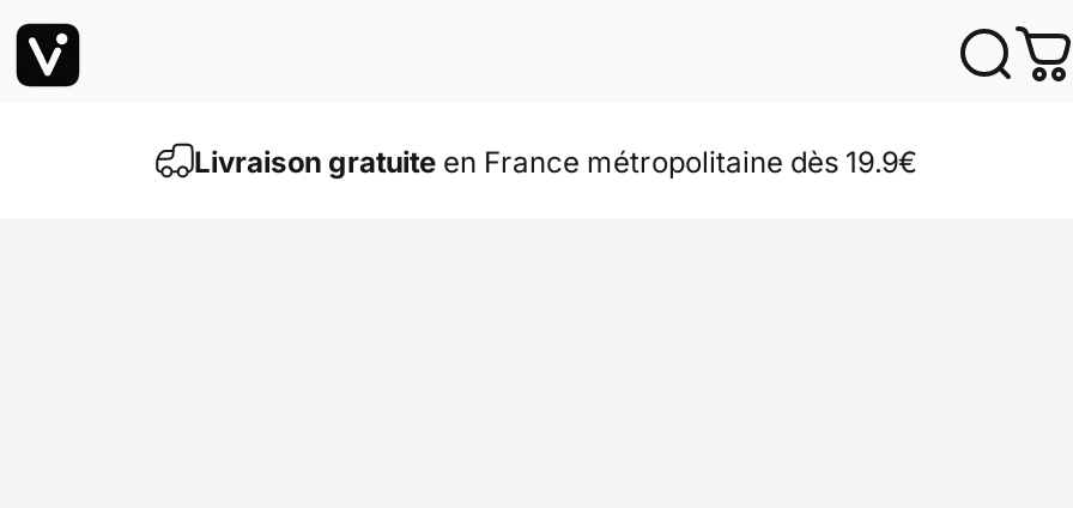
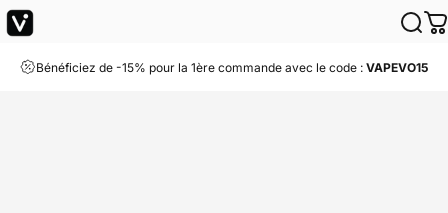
- Livraison gratuite en France métropolitaine dès 19.9€
+ Bénéficiez de -15% pour la 1ère commande avec le code : VAPEVO15
